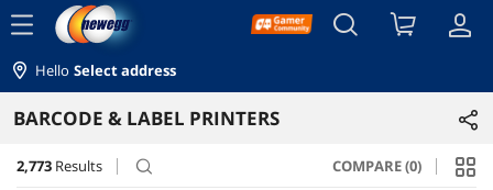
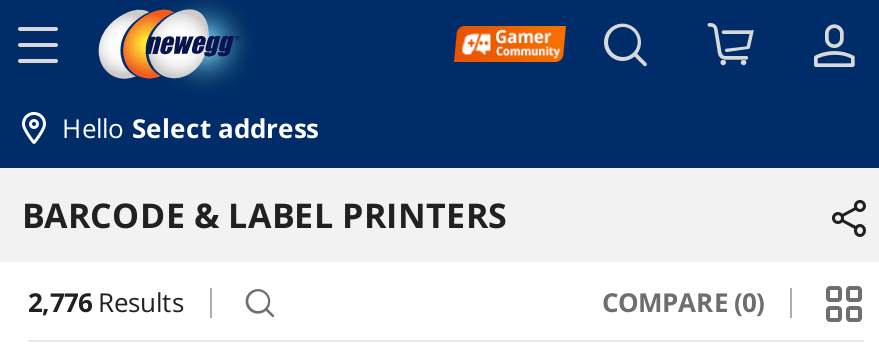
- 2,773 Results
+ 2,776 Results
